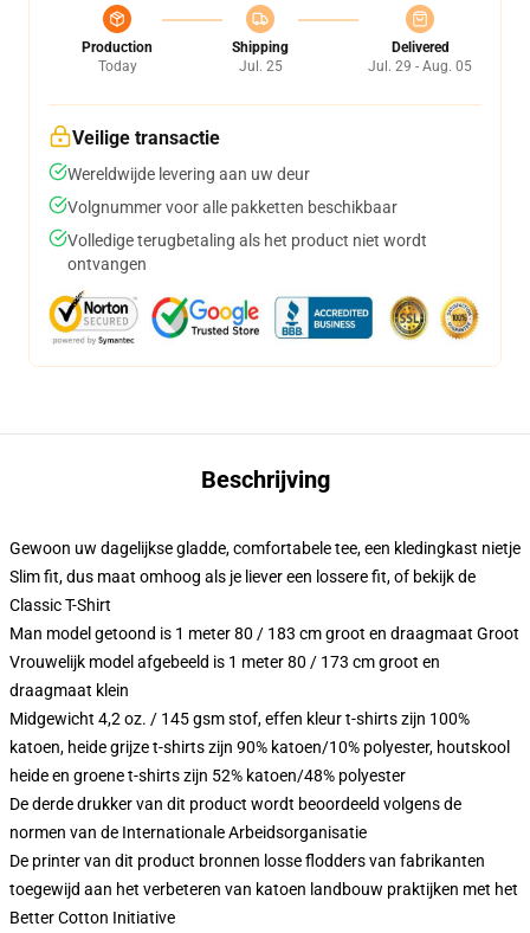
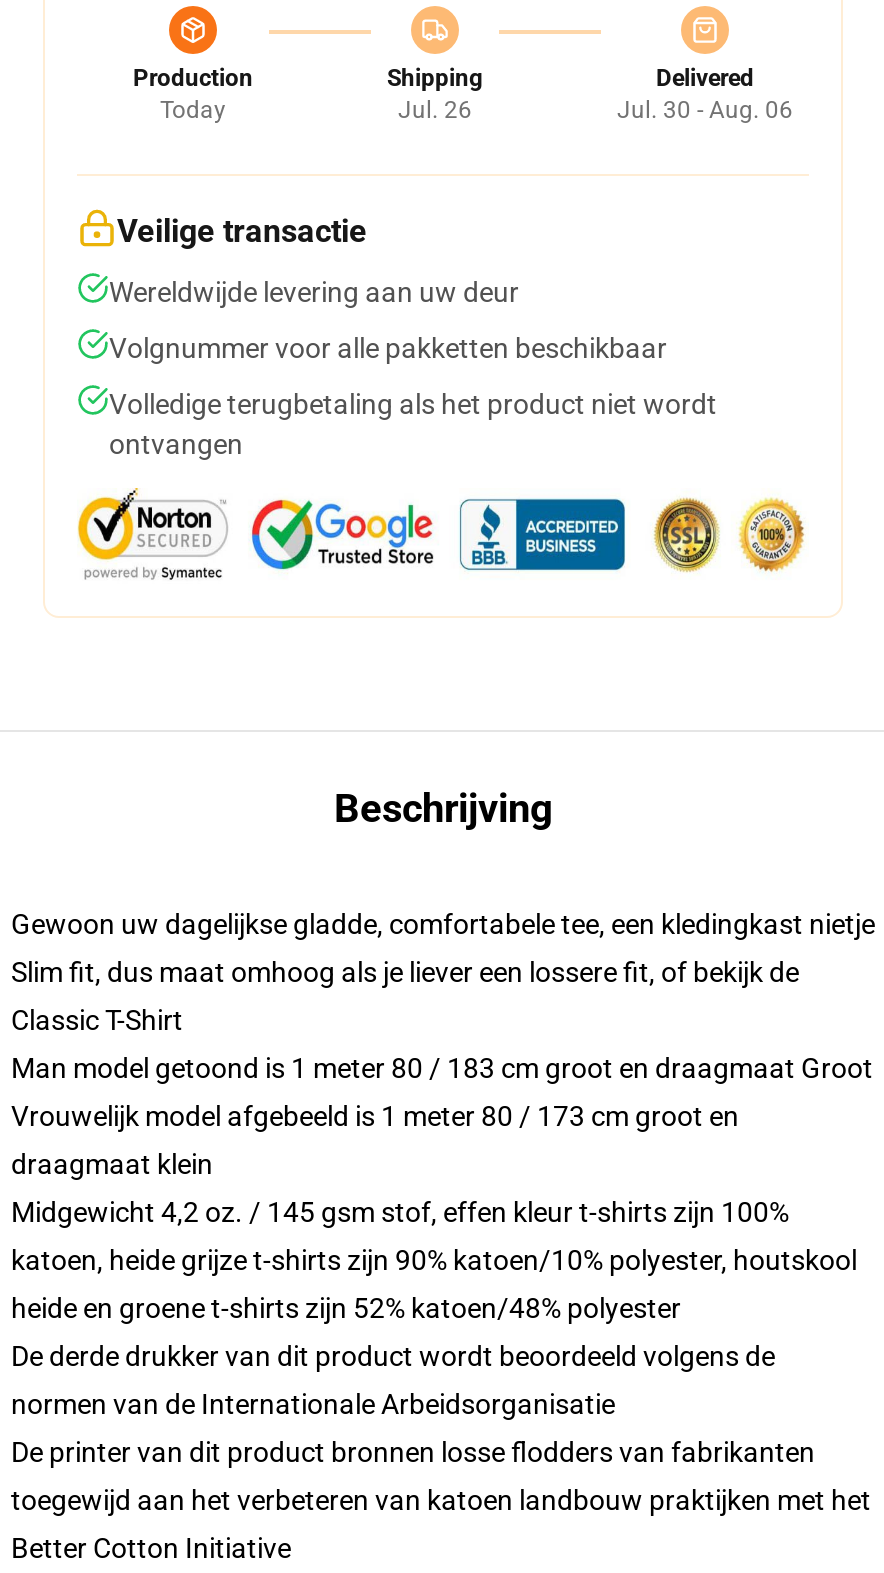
- Jul. 25
+ Jul. 26

- Jul. 29 - Aug. 05
+ Jul. 30 - Aug. 06
